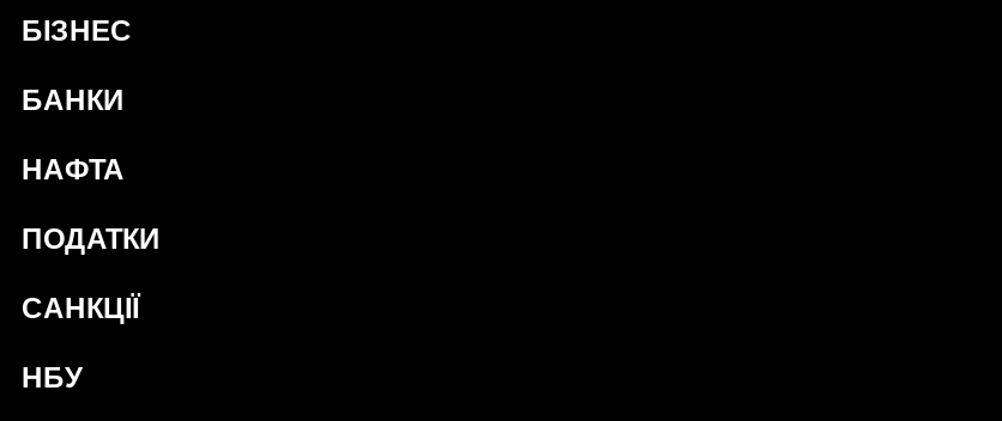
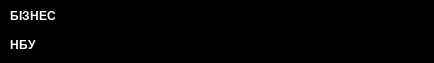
- БАНКИ
- НАФТА
- ПОДАТКИ
- САНКЦІЇ
